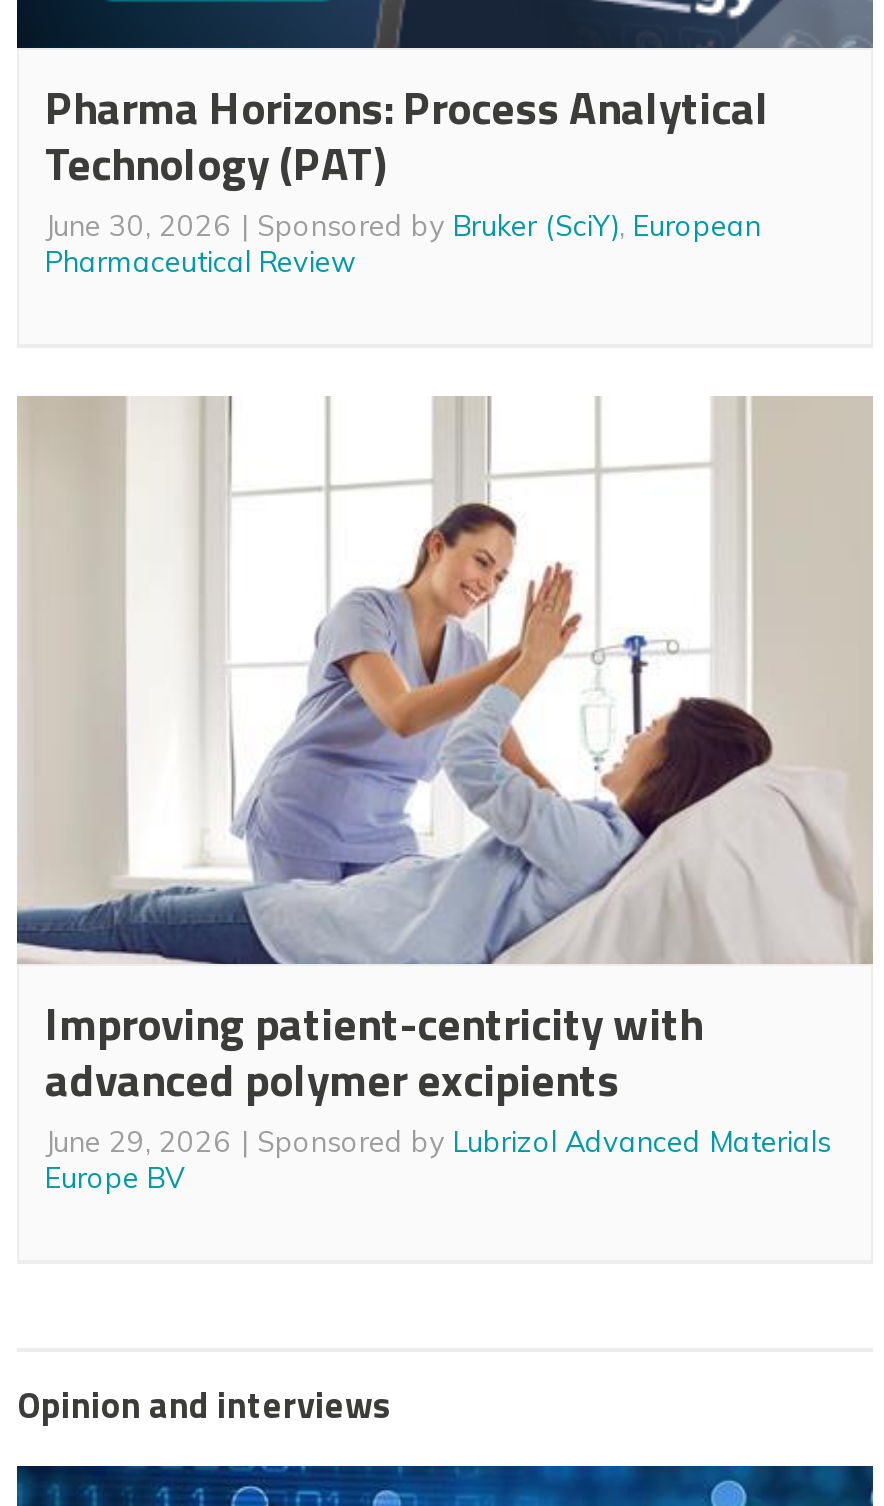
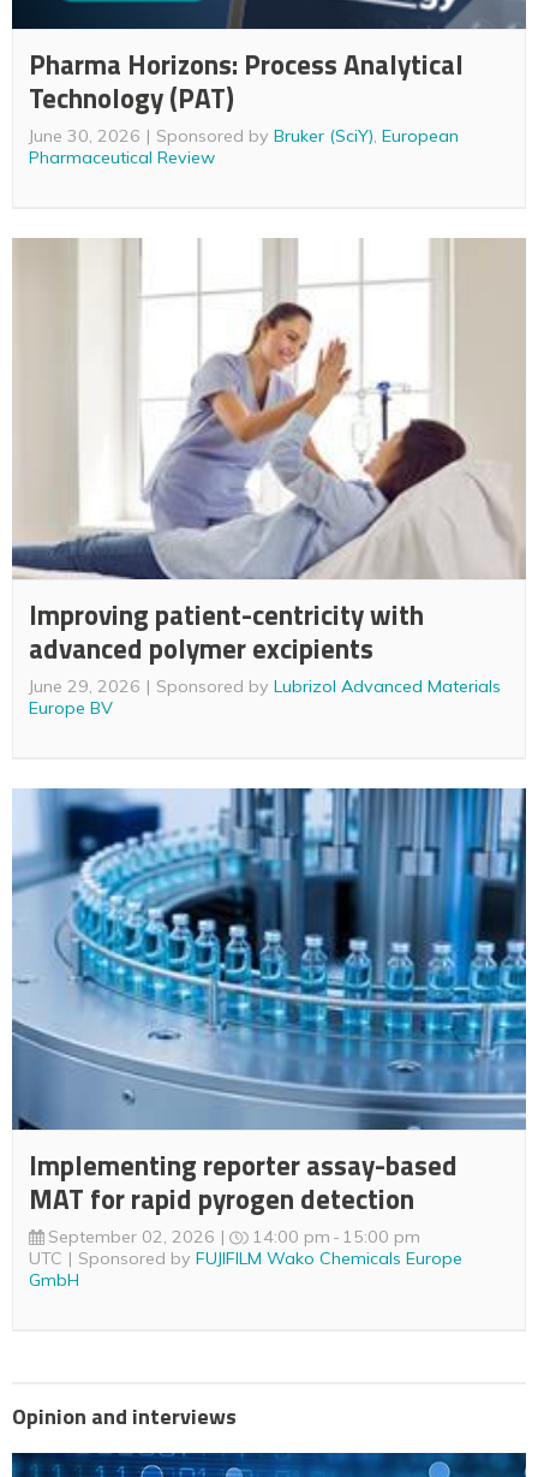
+ [image]
+ Implementing reporter assay-based
+ MAT for rapid pyrogen detection
+ September 02, 2026
+ 14:00 pm 15:00 pm
+ UTC
+ Sponsored by FUJIFILM Wako Chemicals Europe
+ GmbH
